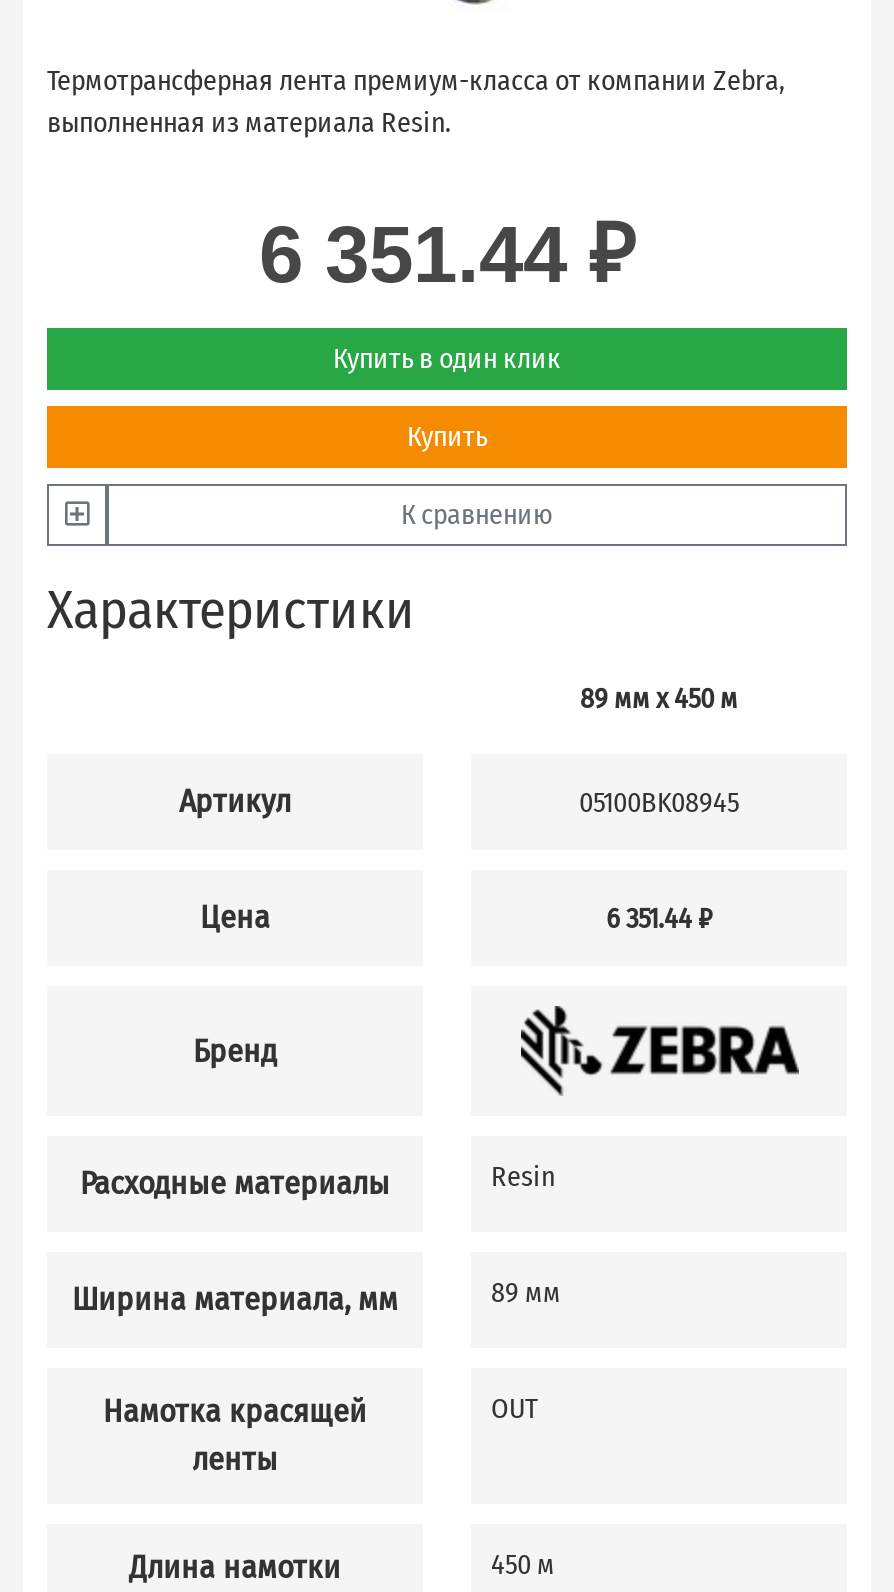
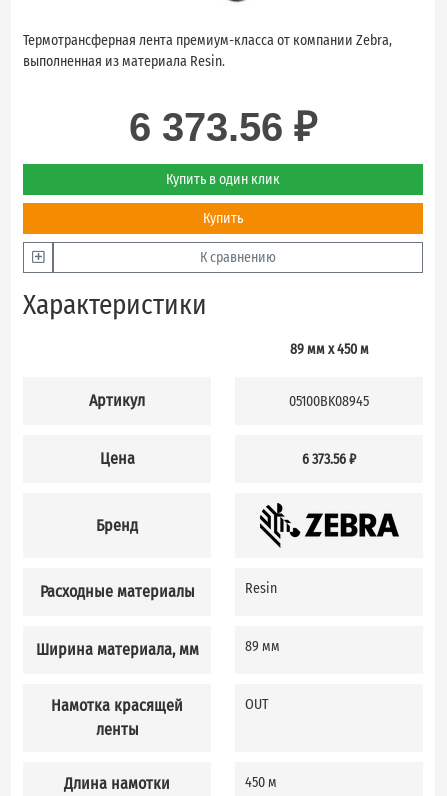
- 6 351.44 ₽
+ 6 373.56 ₽

- 6 351.44 ₽
+ 6 373.56 ₽
